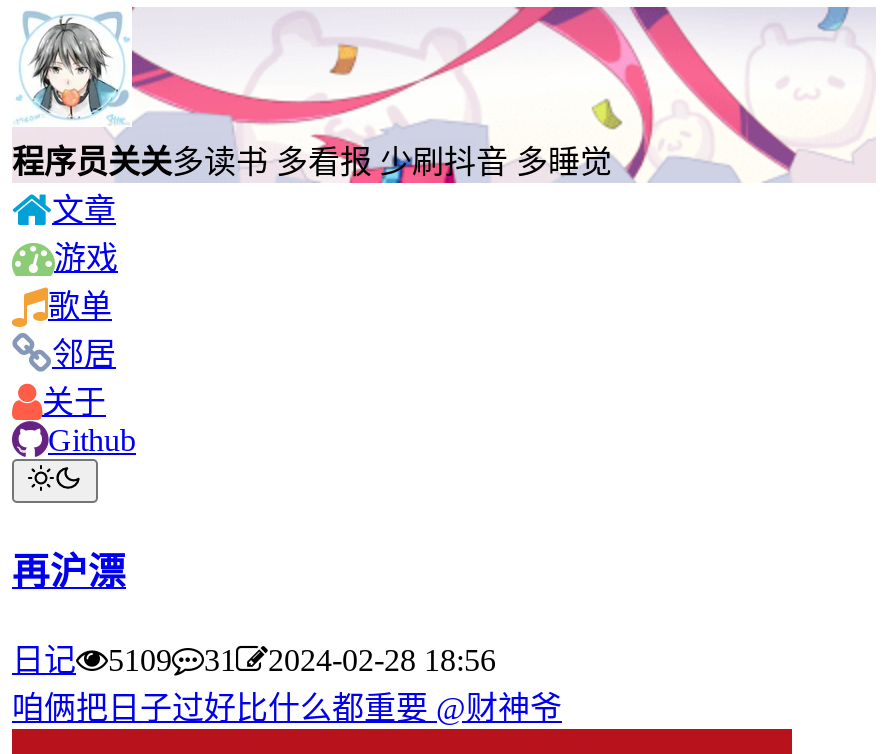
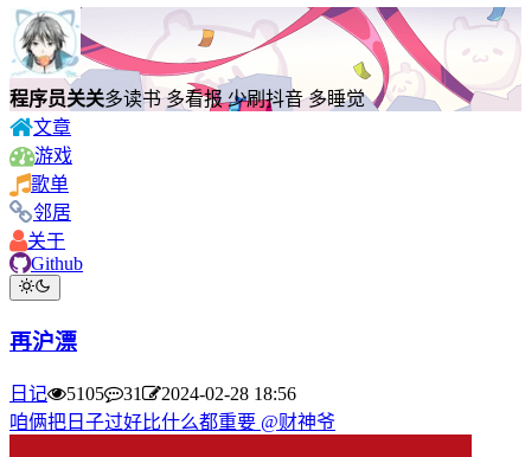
- 5109
+ 5105
